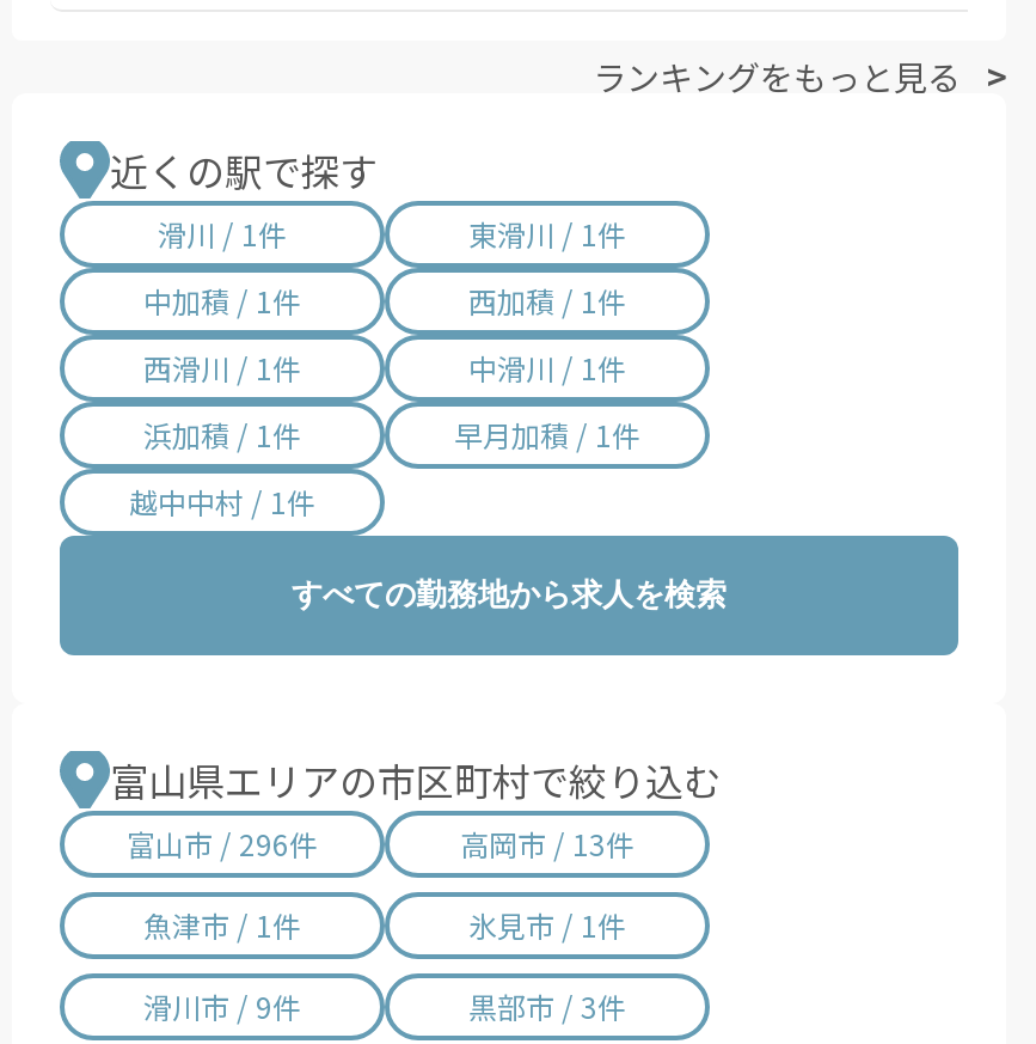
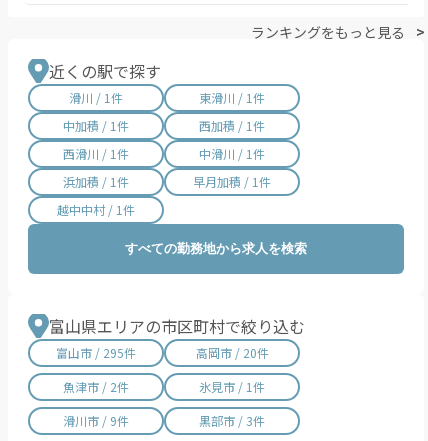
- 富山市 / 296件
+ 富山市 / 295件

- 高岡市 / 13件
+ 高岡市 / 20件

- 魚津市 / 1件
+ 魚津市 / 2件
